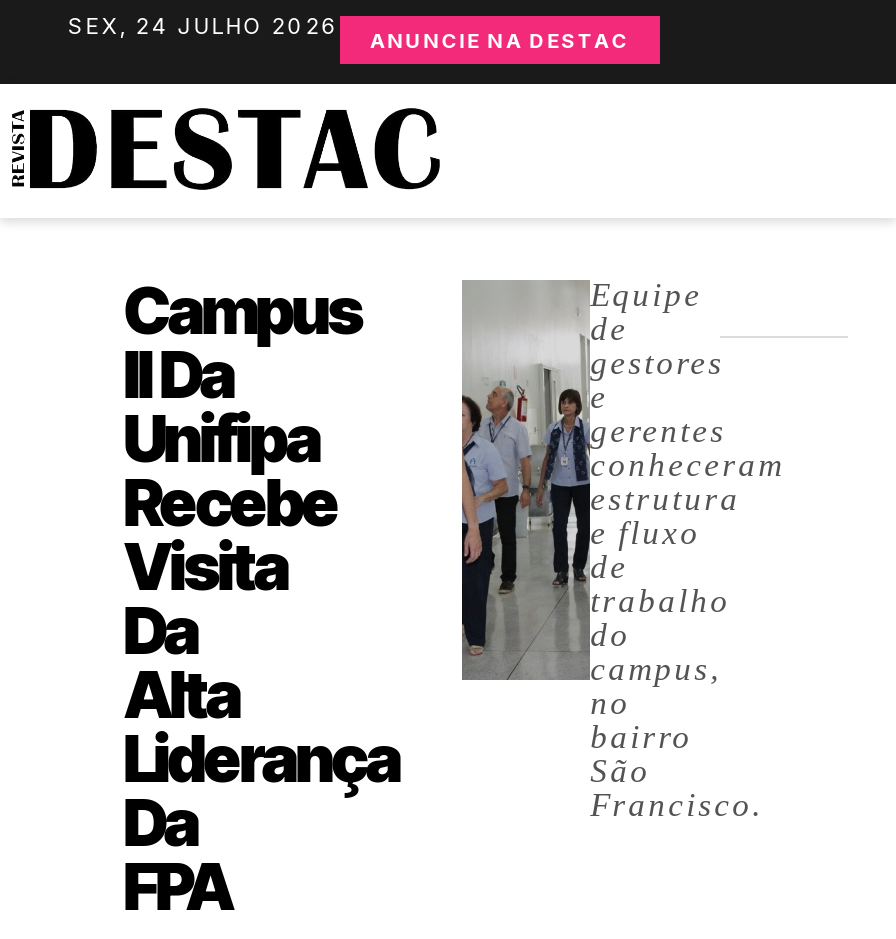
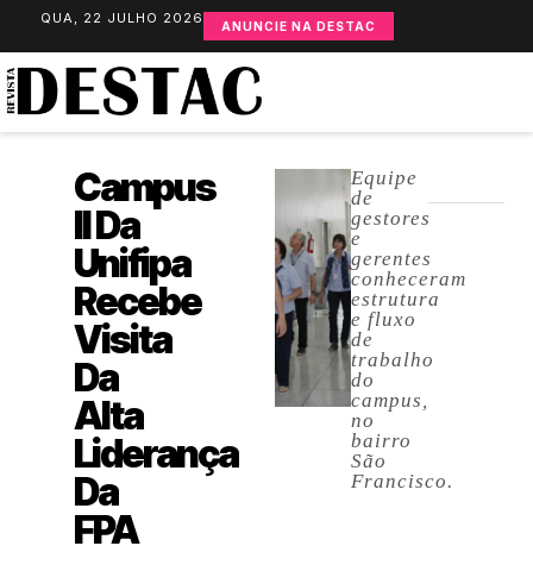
- SEX, 24 JULHO 2026 ANUNCIE NA DESTAC
+ QUA, 22 JULHO 2026 ANUNCIE NA DESTAC
